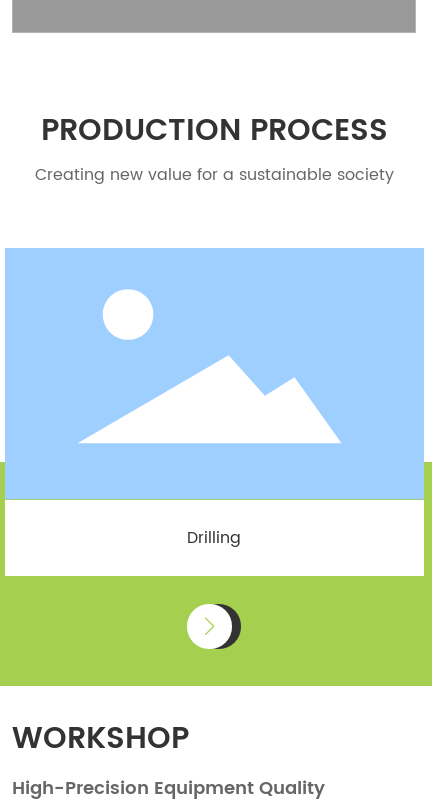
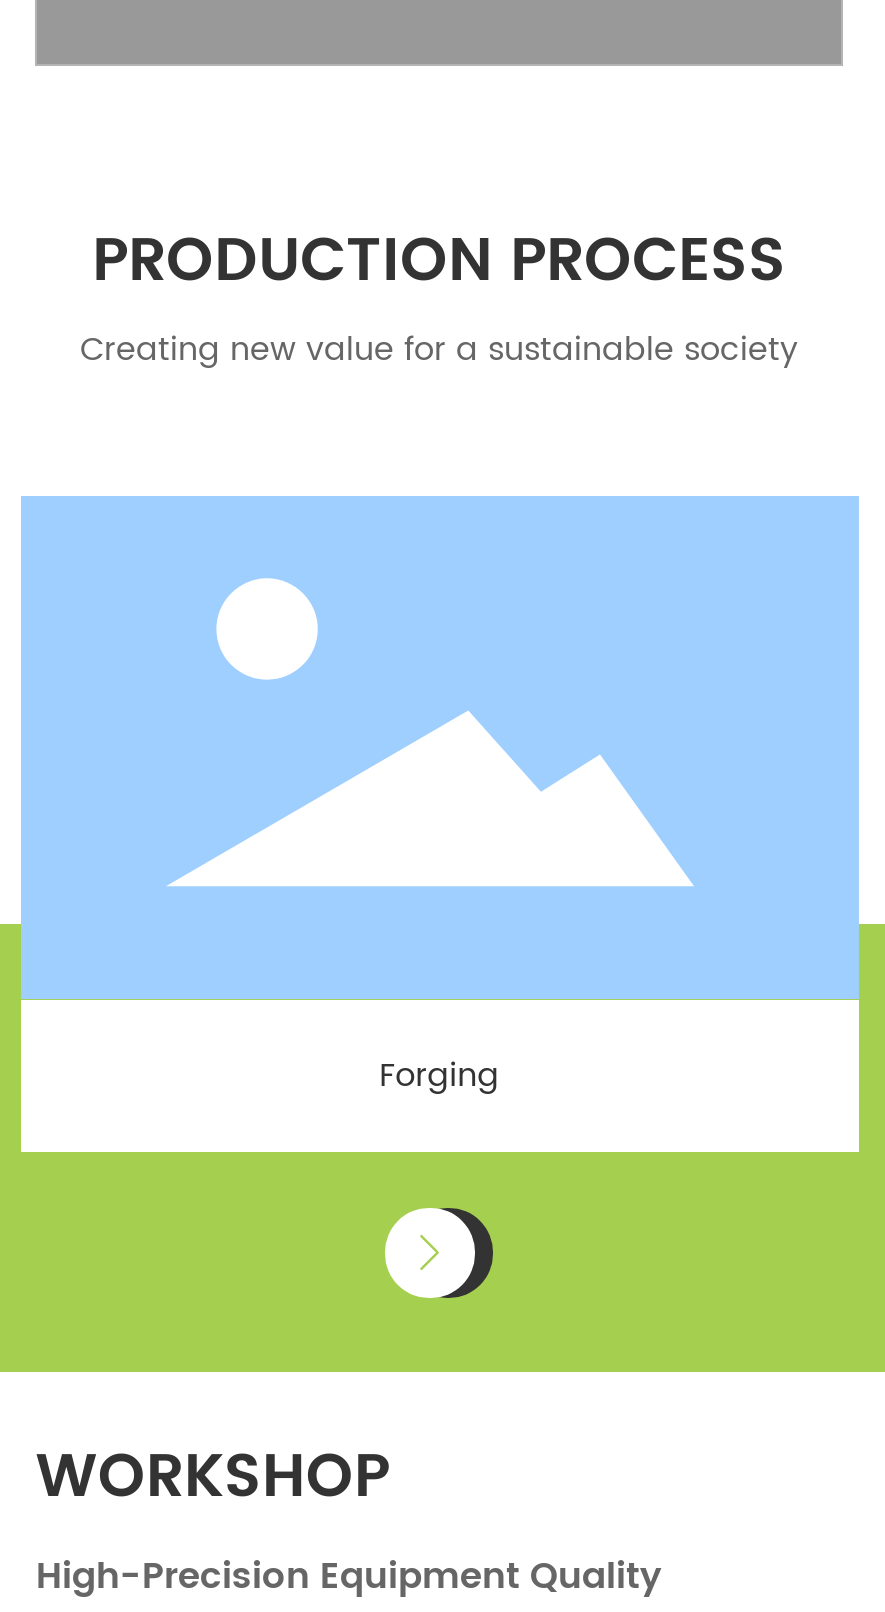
- Drilling
+ Forging
